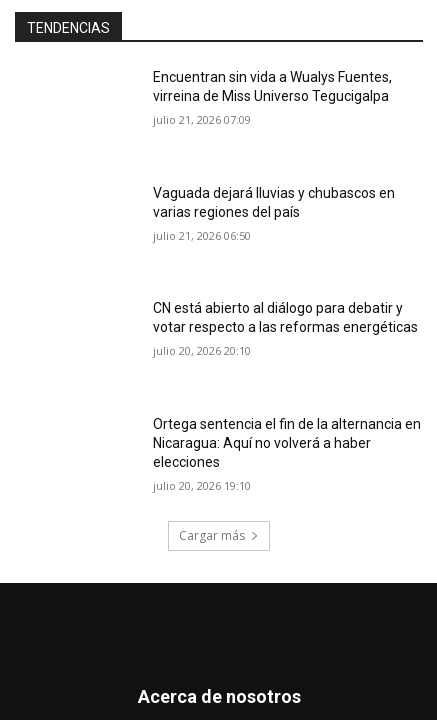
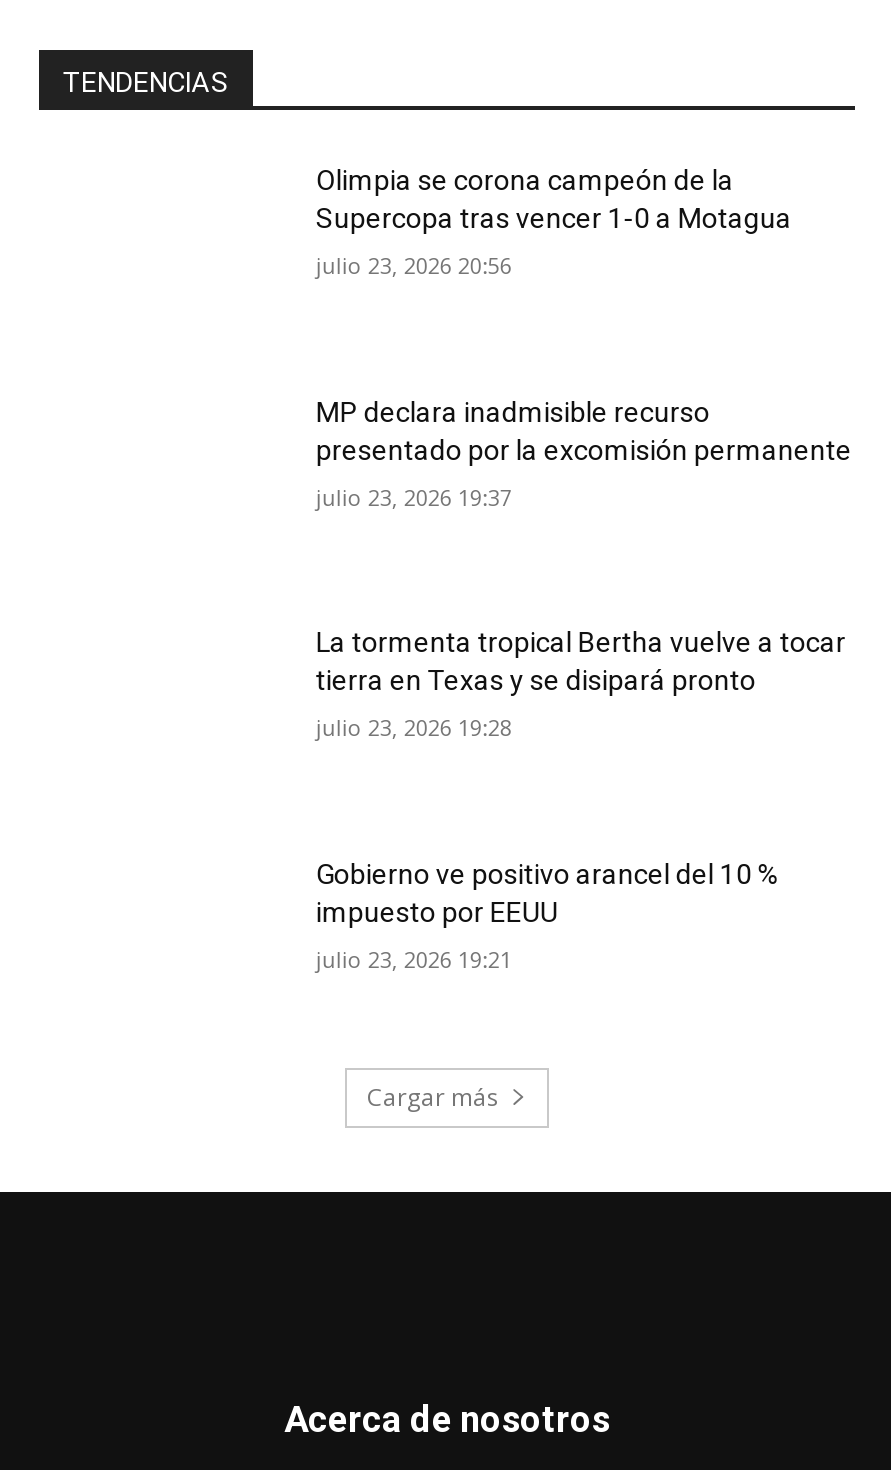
- Encuentran sin vida a Wualys Fuentes,
- virreina de Miss Universo Tegucigalpa
+ Olimpia se corona campeón de la
+ Supercopa tras vencer 1-0 a Motagua

- julio 21, 2026 07:09
+ julio 23, 2026 20:56

- Vaguada dejará lluvias y chubascos en
- varias regiones del país
+ MP declara inadmisible recurso
+ presentado por la excomisión permanente

- julio 21, 2026 06:50
+ julio 23, 2026 19:37

- CN está abierto al diálogo para debatir y
- votar respecto a las reformas energéticas
+ La tormenta tropical Bertha vuelve a tocar
+ tierra en Texas y se disipará pronto

- julio 20, 2026 20:10
+ julio 23, 2026 19:28

- Ortega sentencia el fin de la alternancia en
- Nicaragua: Aquí no volverá a haber
- elecciones
+ Gobierno ve positivo arancel del 10 %
+ impuesto por EEUU

- julio 20, 2026 19:10
+ julio 23, 2026 19:21
